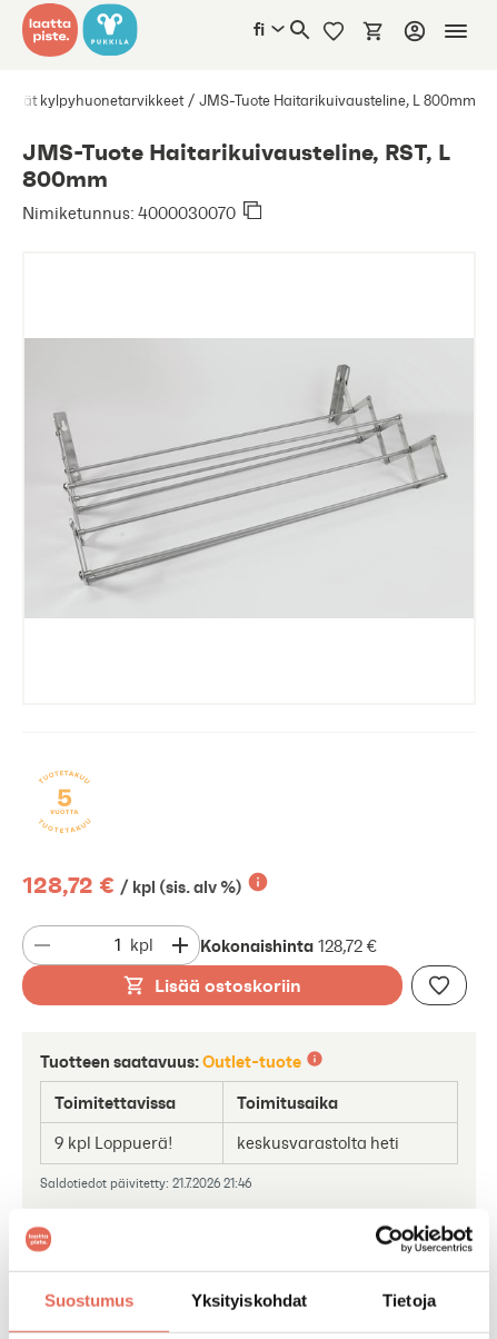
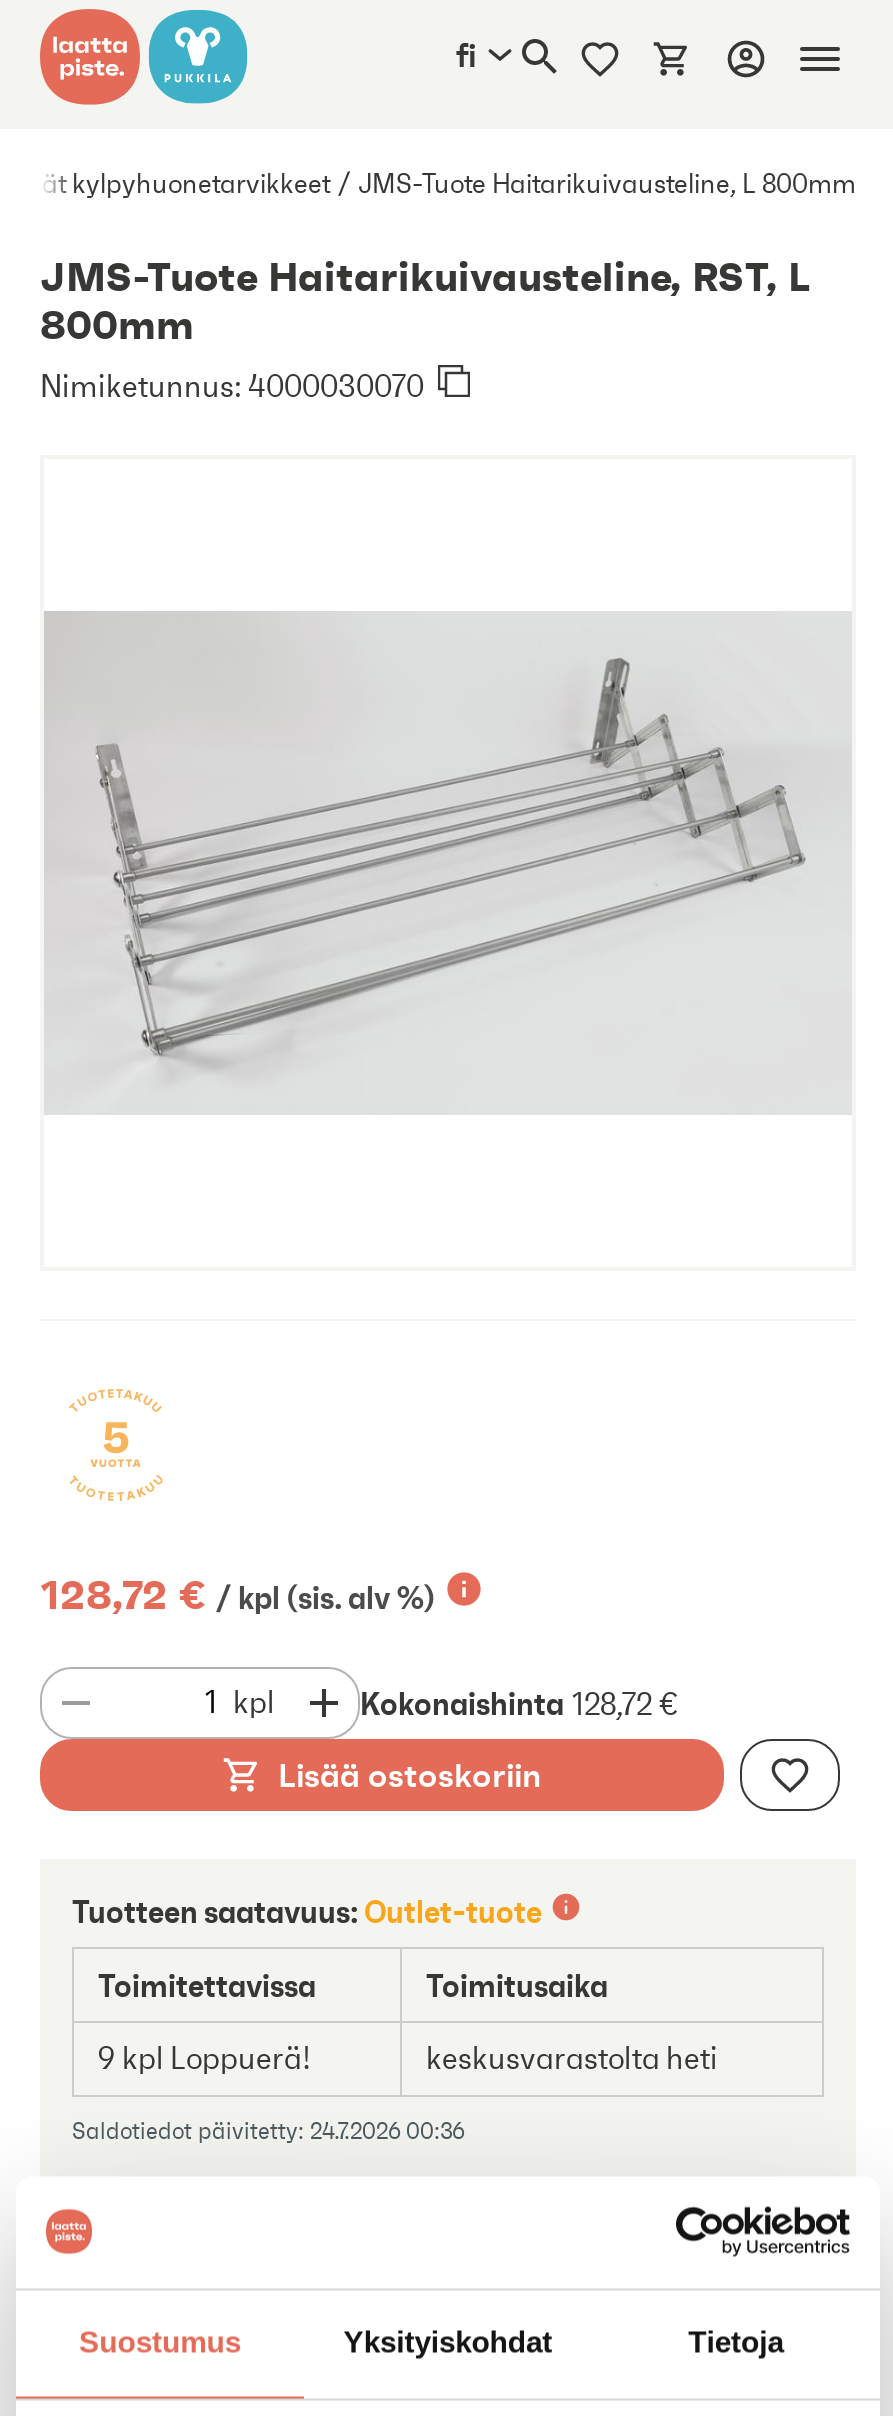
- Saldotiedot päivitetty: 21.7.2026 21:46
+ Saldotiedot päivitetty: 24.7.2026 00:36
